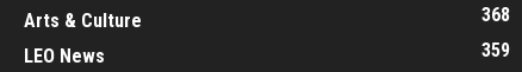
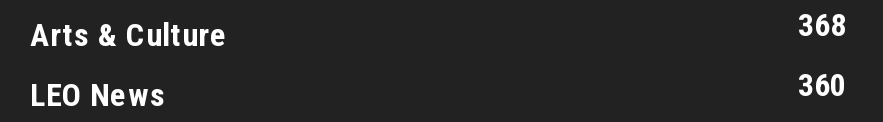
- 359
+ 360
